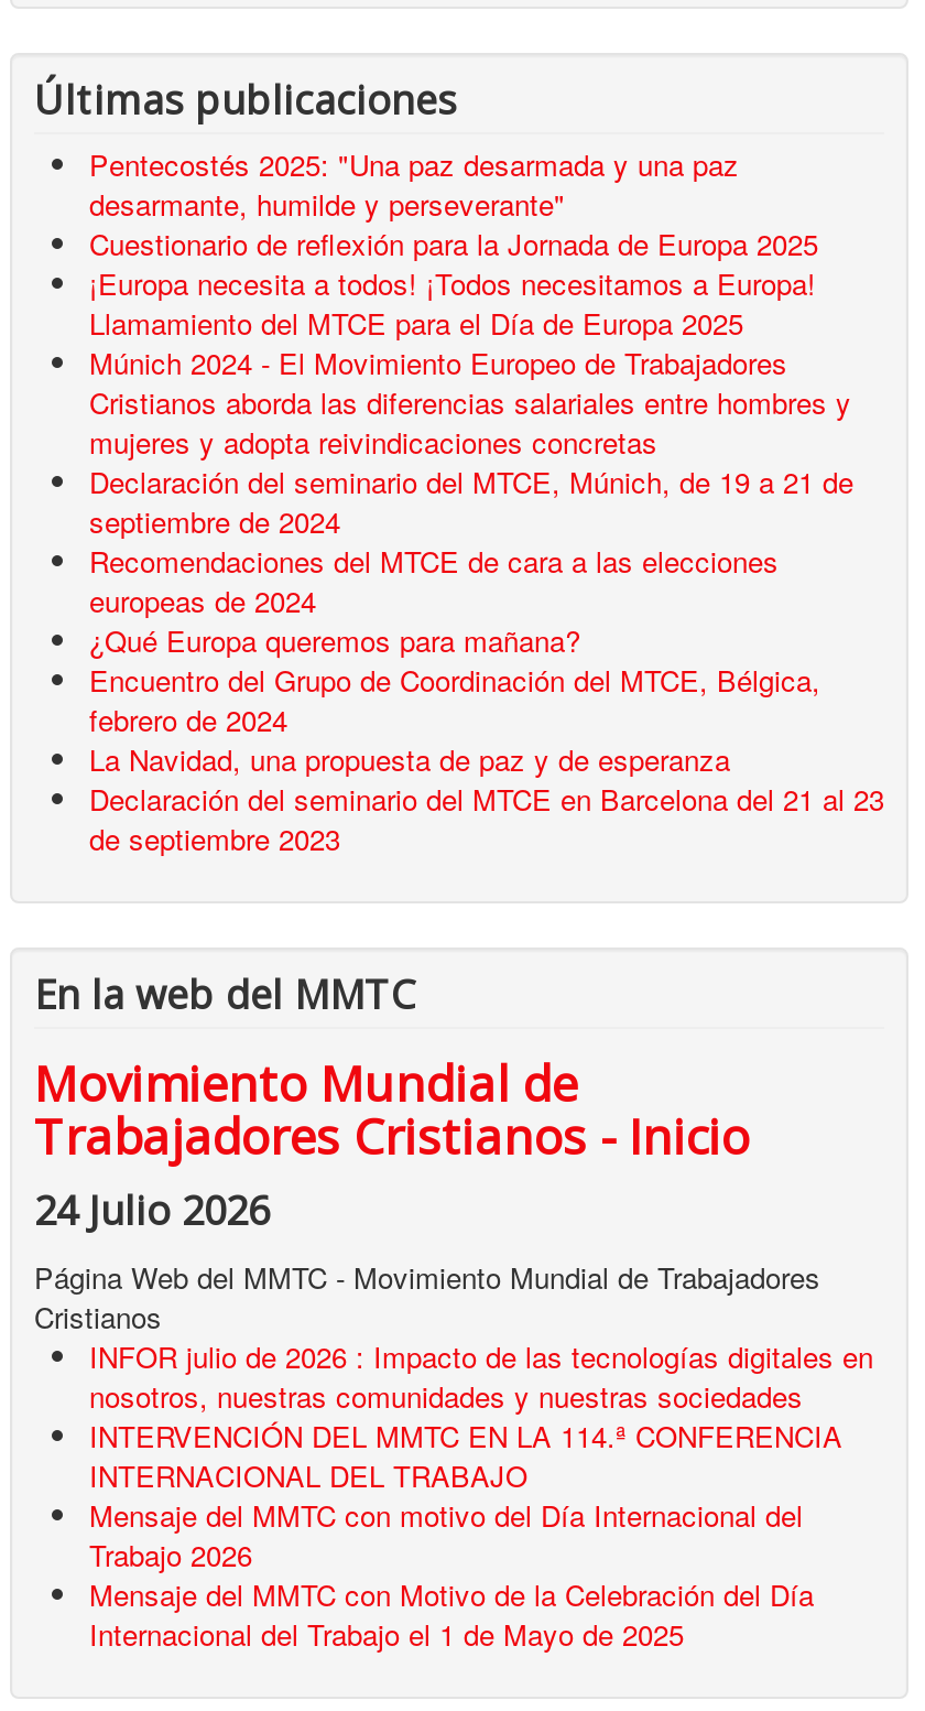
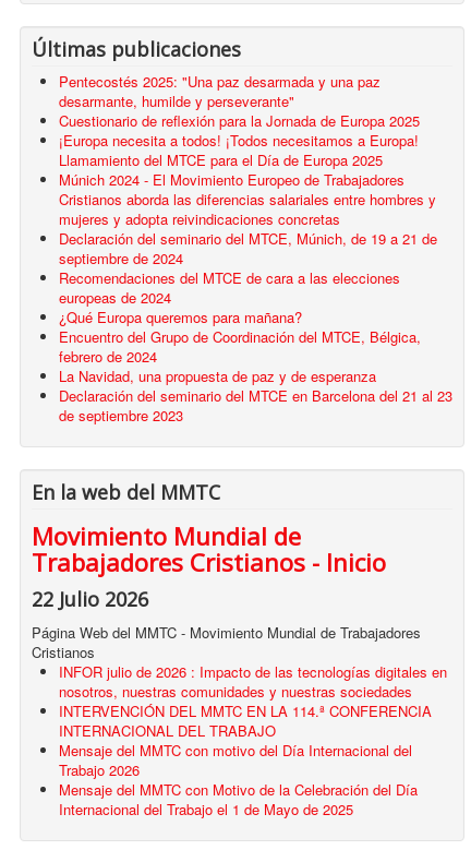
- 24 Julio 2026
+ 22 Julio 2026
